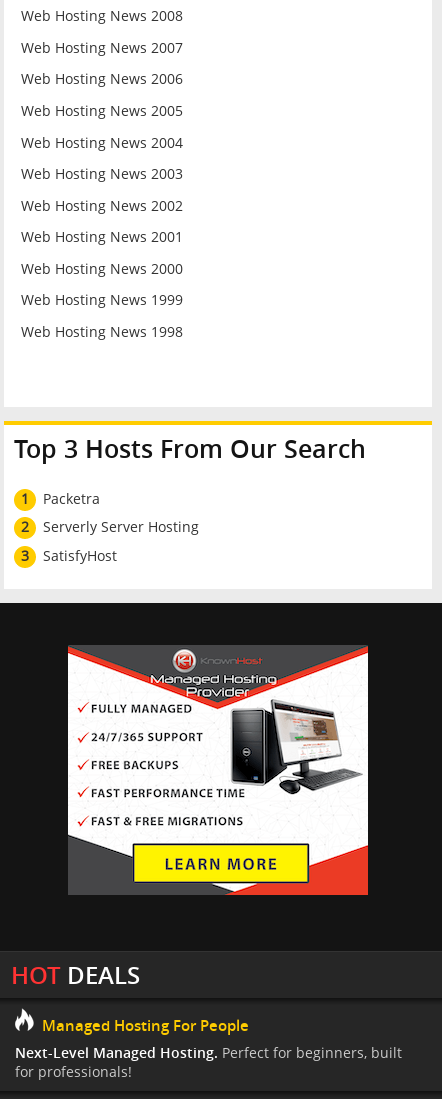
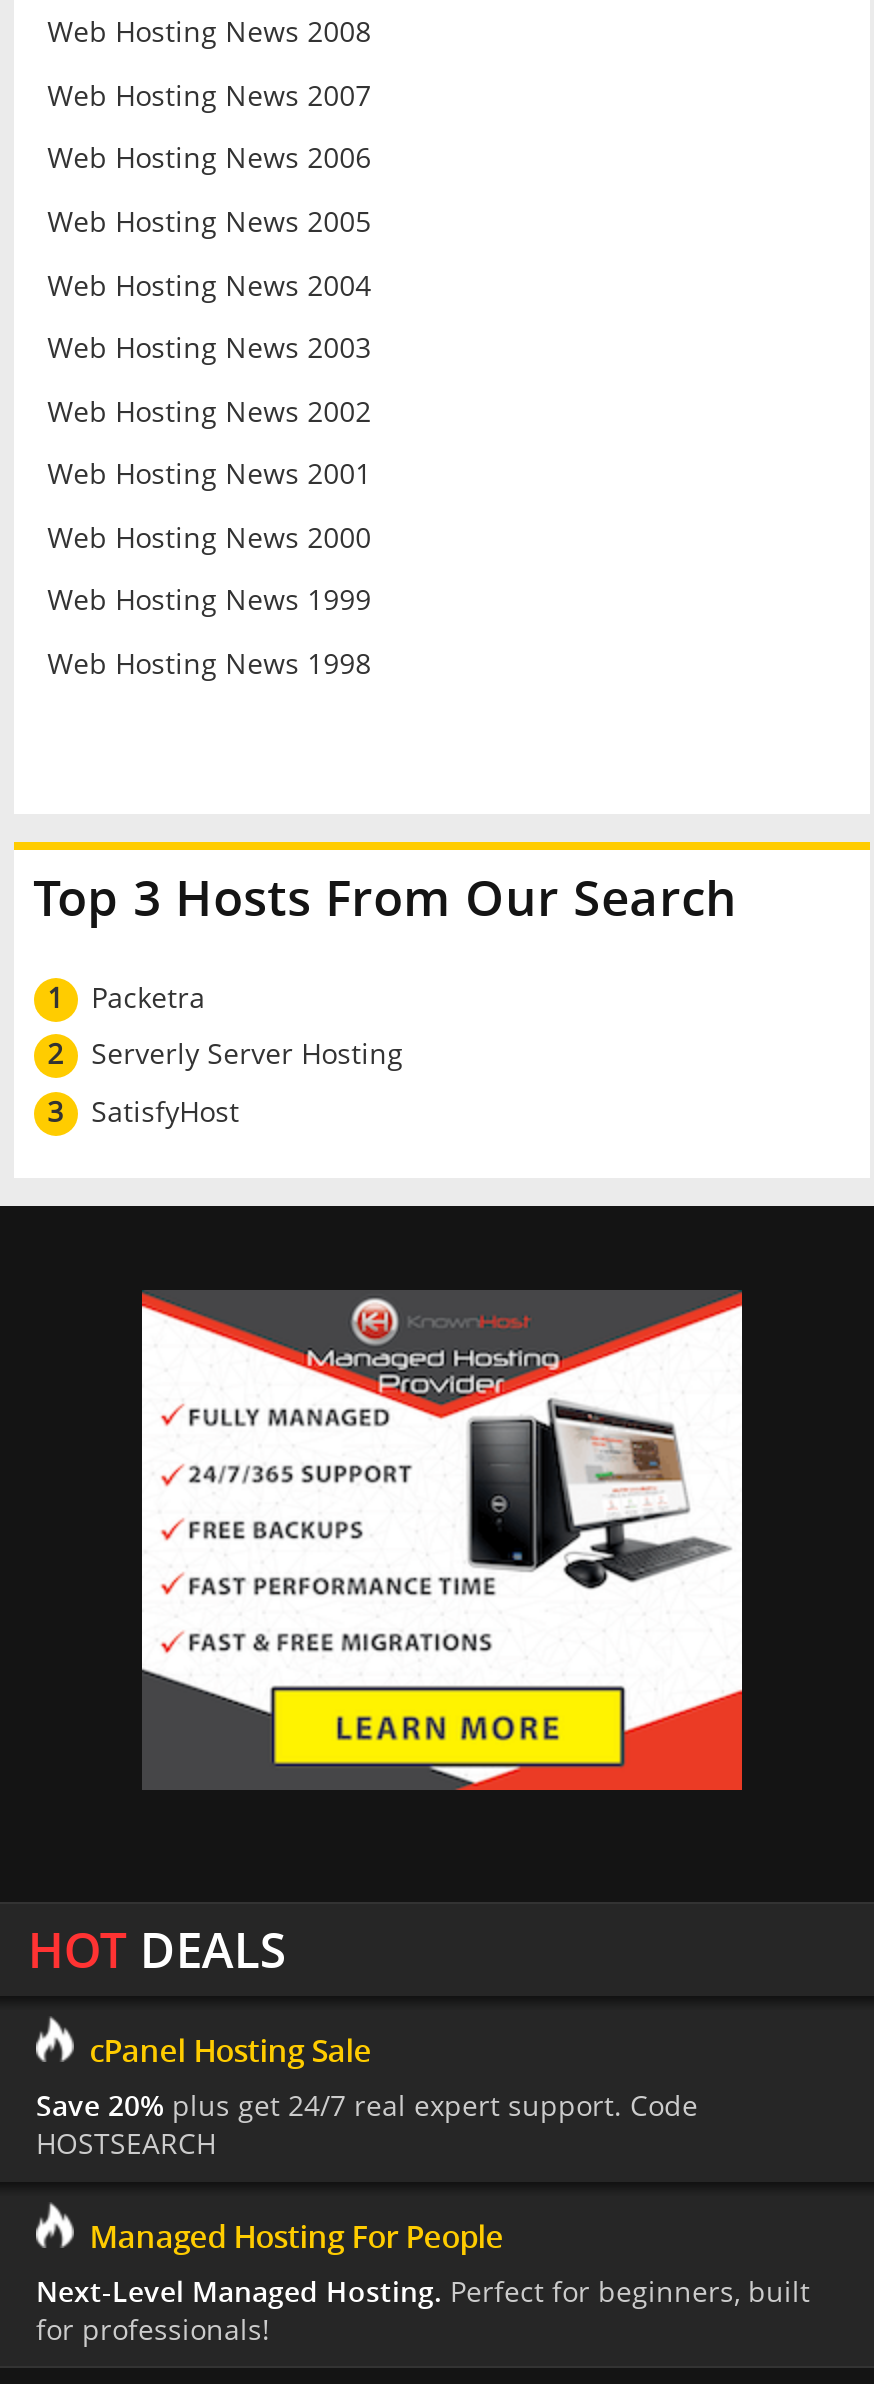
+ cPanel Hosting Sale
+ Save 20% plus get 24/7 real expert support. Code
+ HOSTSEARCH
